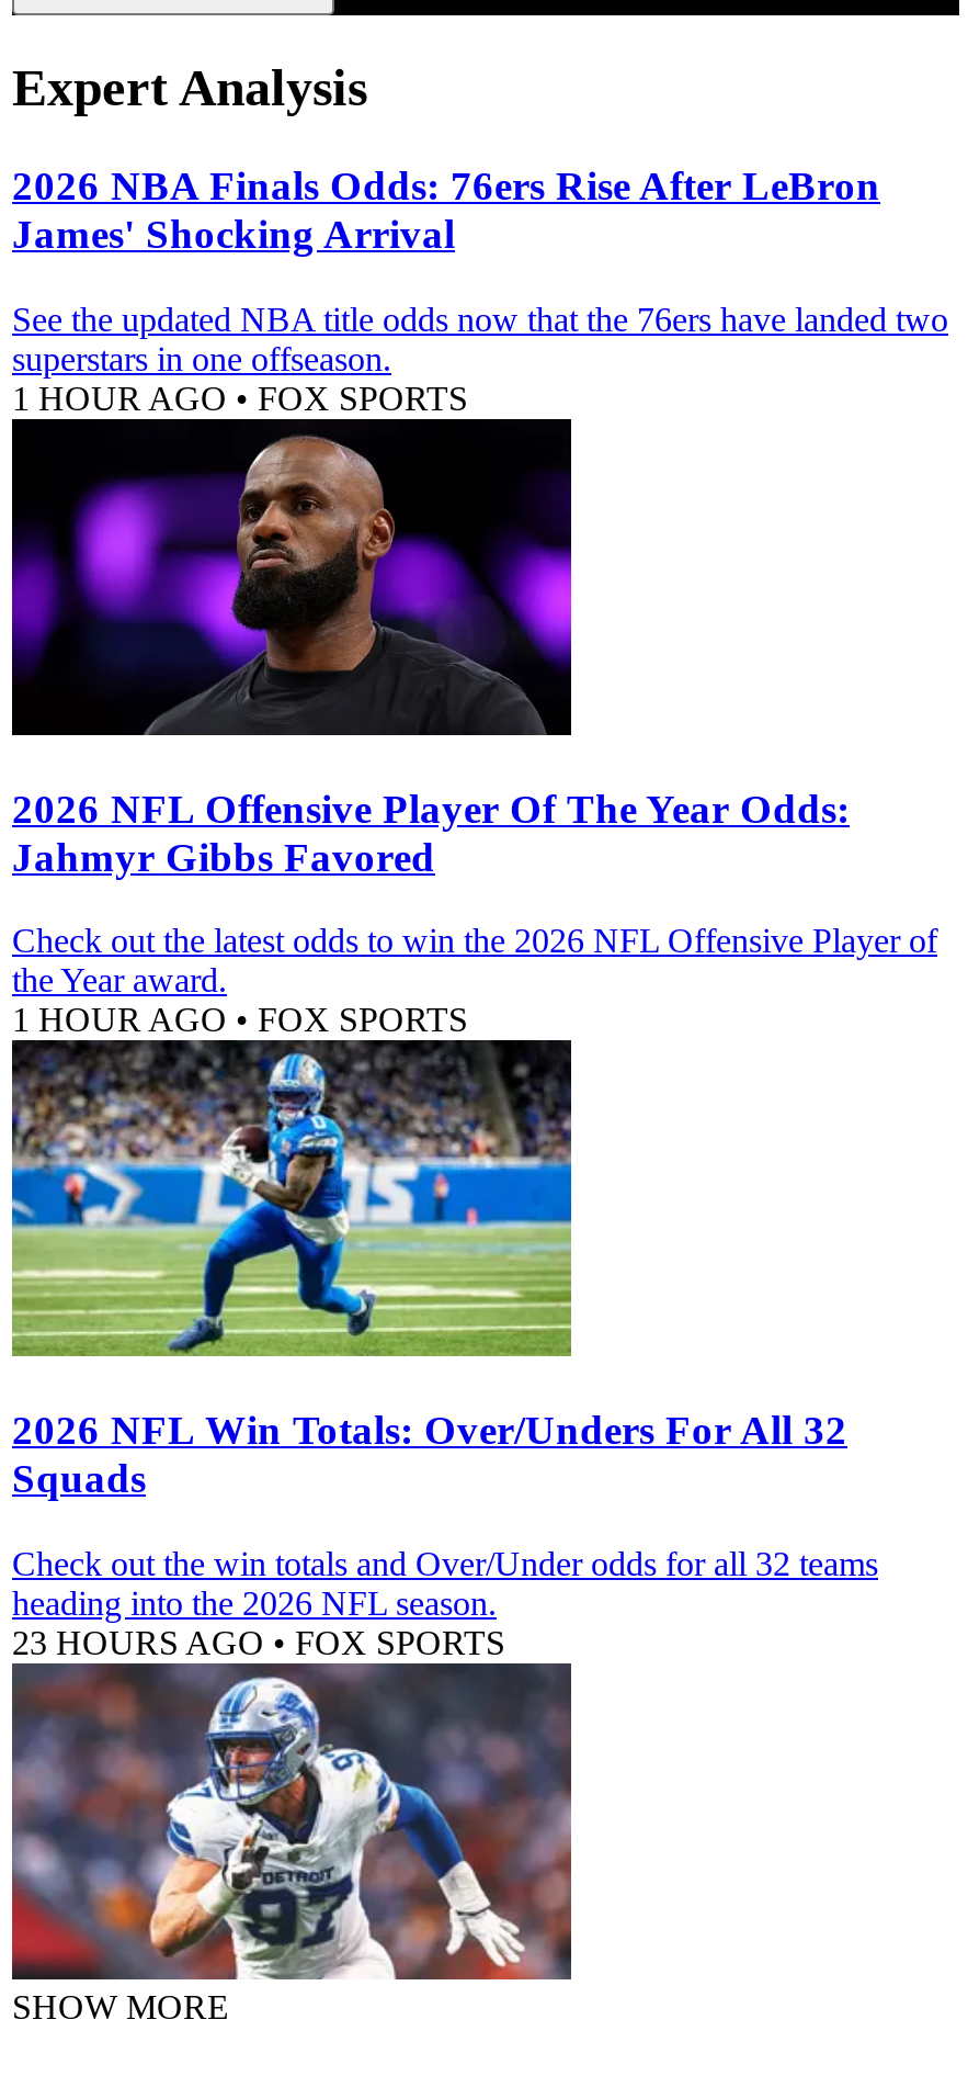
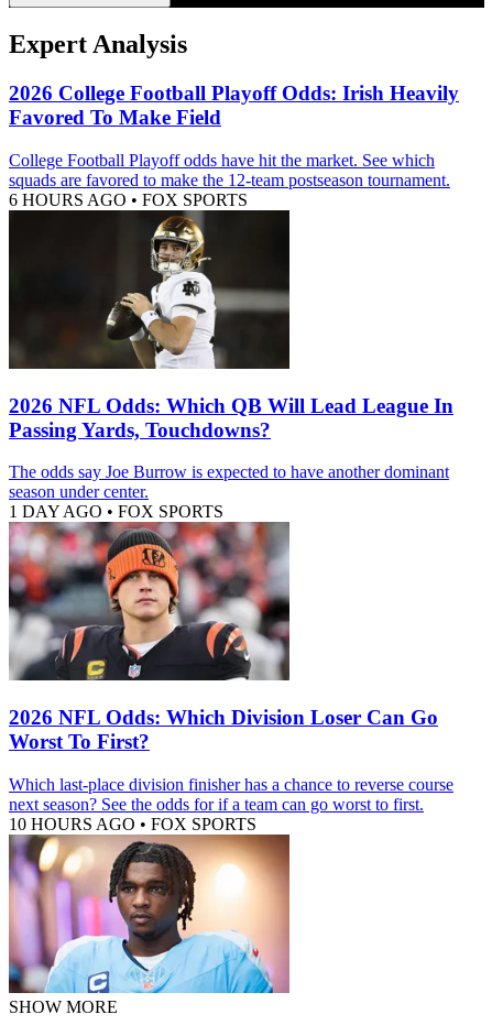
- 2026 NBA Finals Odds: 76ers Rise After LeBron
- James' Shocking Arrival
+ 2026 College Football Playoff Odds: Irish Heavily
+ Favored To Make Field

- See the updated NBA title odds now that the 76ers have landed two
- superstars in one offseason.
- 1 HOUR AGO • FOX SPORTS
+ College Football Playoff odds have hit the market. See which
+ squads are favored to make the 12-team postseason tournament.
+ 6 HOURS AGO • FOX SPORTS

- [image]
- 2026 NFL Offensive Player Of The Year Odds:
- Jahmyr Gibbs Favored
+ [image]
+ 2026 NFL Odds: Which QB Will Lead League In
+ Passing Yards, Touchdowns?

- [image]
- Check out the latest odds to win the 2026 NFL Offensive Player of
- the Year award.
- 1 HOUR AGO • FOX SPORTS
+ [image]
+ The odds say Joe Burrow is expected to have another dominant
+ season under center.
+ 1 DAY AGO • FOX SPORTS

- 2026 NFL Win Totals: Over/Unders For All 32
- Squads
+ 2026 NFL Odds: Which Division Loser Can Go
+ Worst To First?

- Check out the win totals and Over/Under odds for all 32 teams
- heading into the 2026 NFL season.
- 23 HOURS AGO • FOX SPORTS
+ Which last-place division finisher has a chance to reverse course
+ next season? See the odds for if a team can go worst to first.
+ 10 HOURS AGO • FOX SPORTS

- [image]
+ [image]
